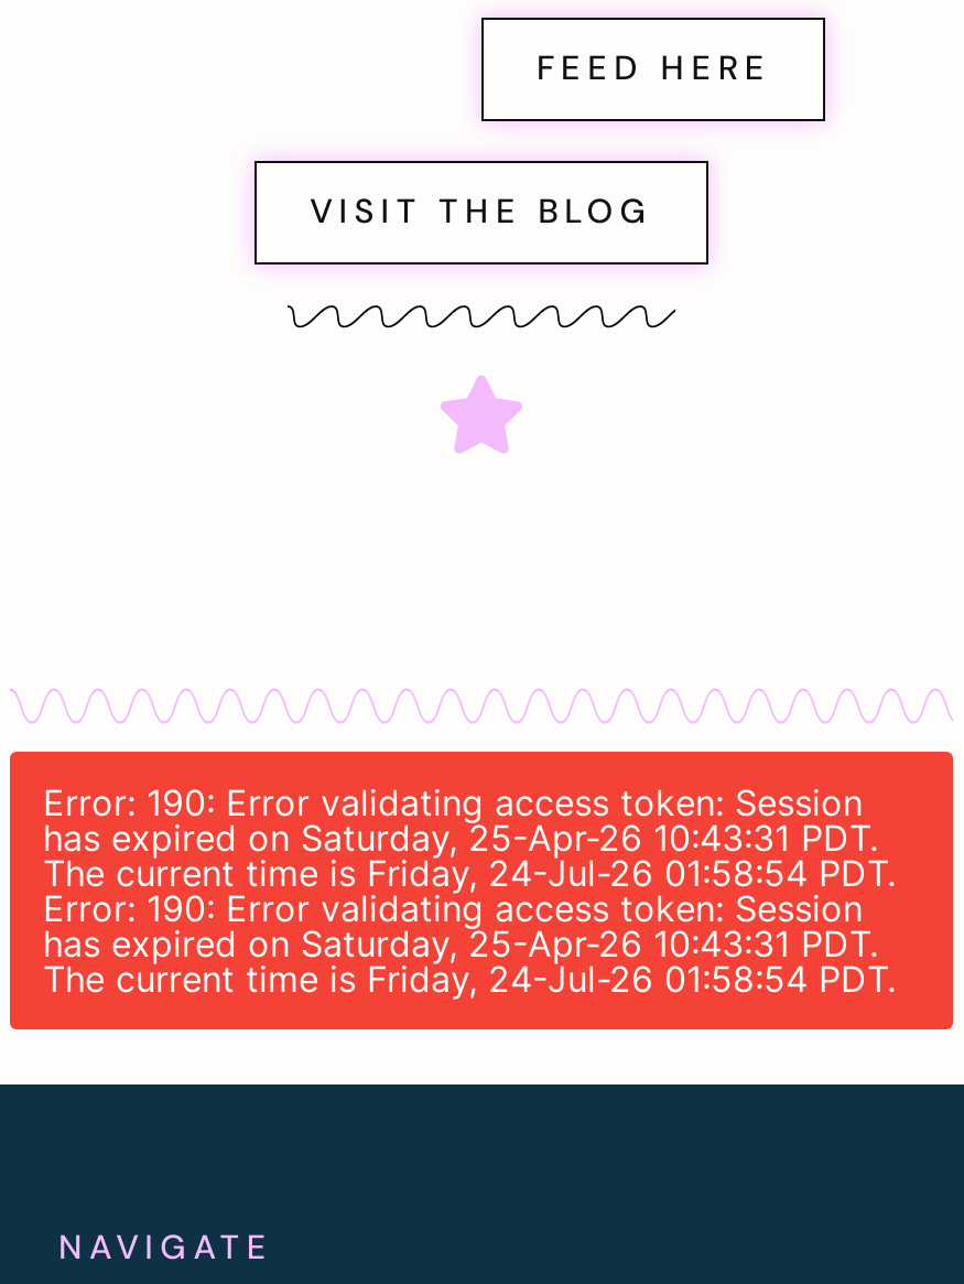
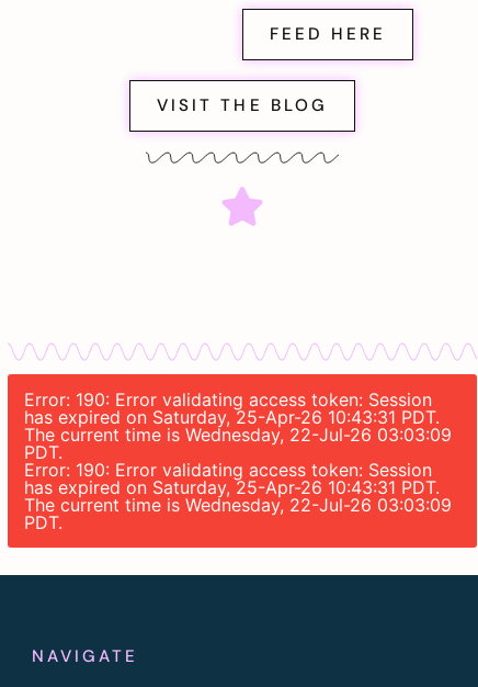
- The current time is Friday, 24-Jul-26 01:58:54 PDT.
+ The current time is Wednesday, 22-Jul-26 03:03:09
+ PDT.

- The current time is Friday, 24-Jul-26 01:58:54 PDT.
+ The current time is Wednesday, 22-Jul-26 03:03:09
+ PDT.
